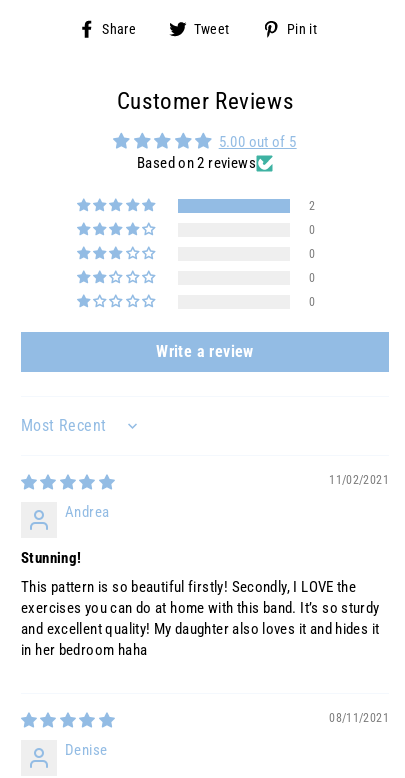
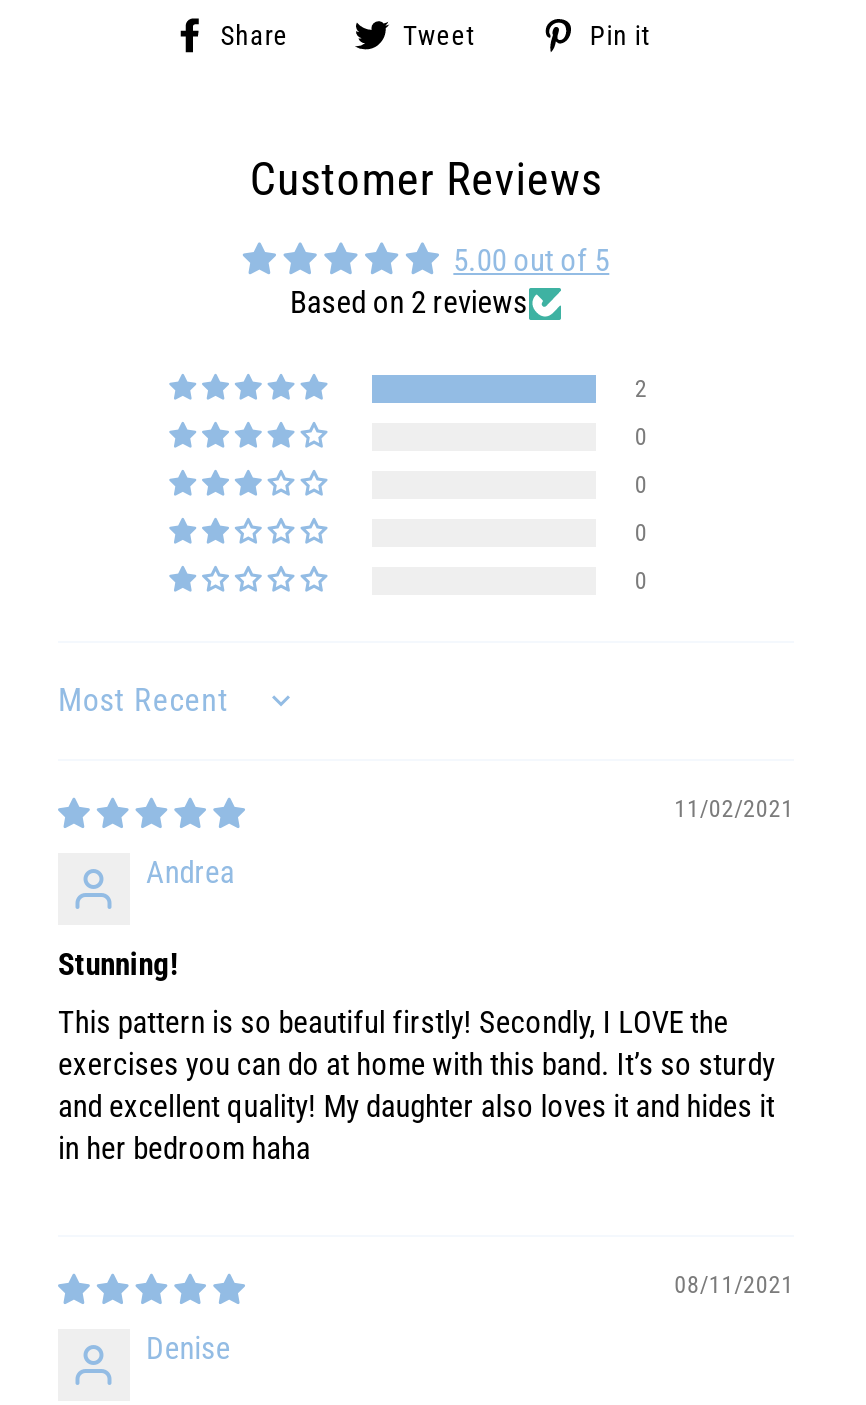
- Write a review
